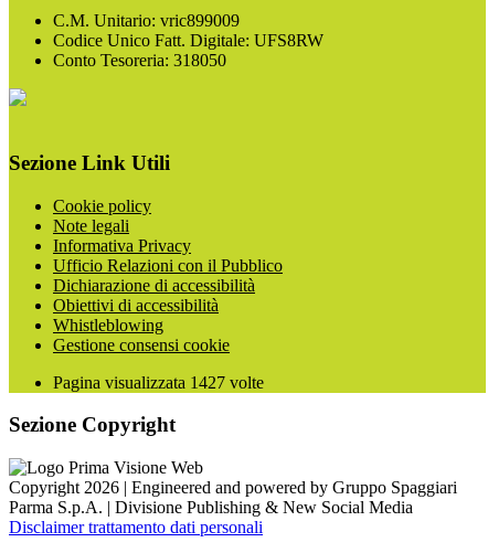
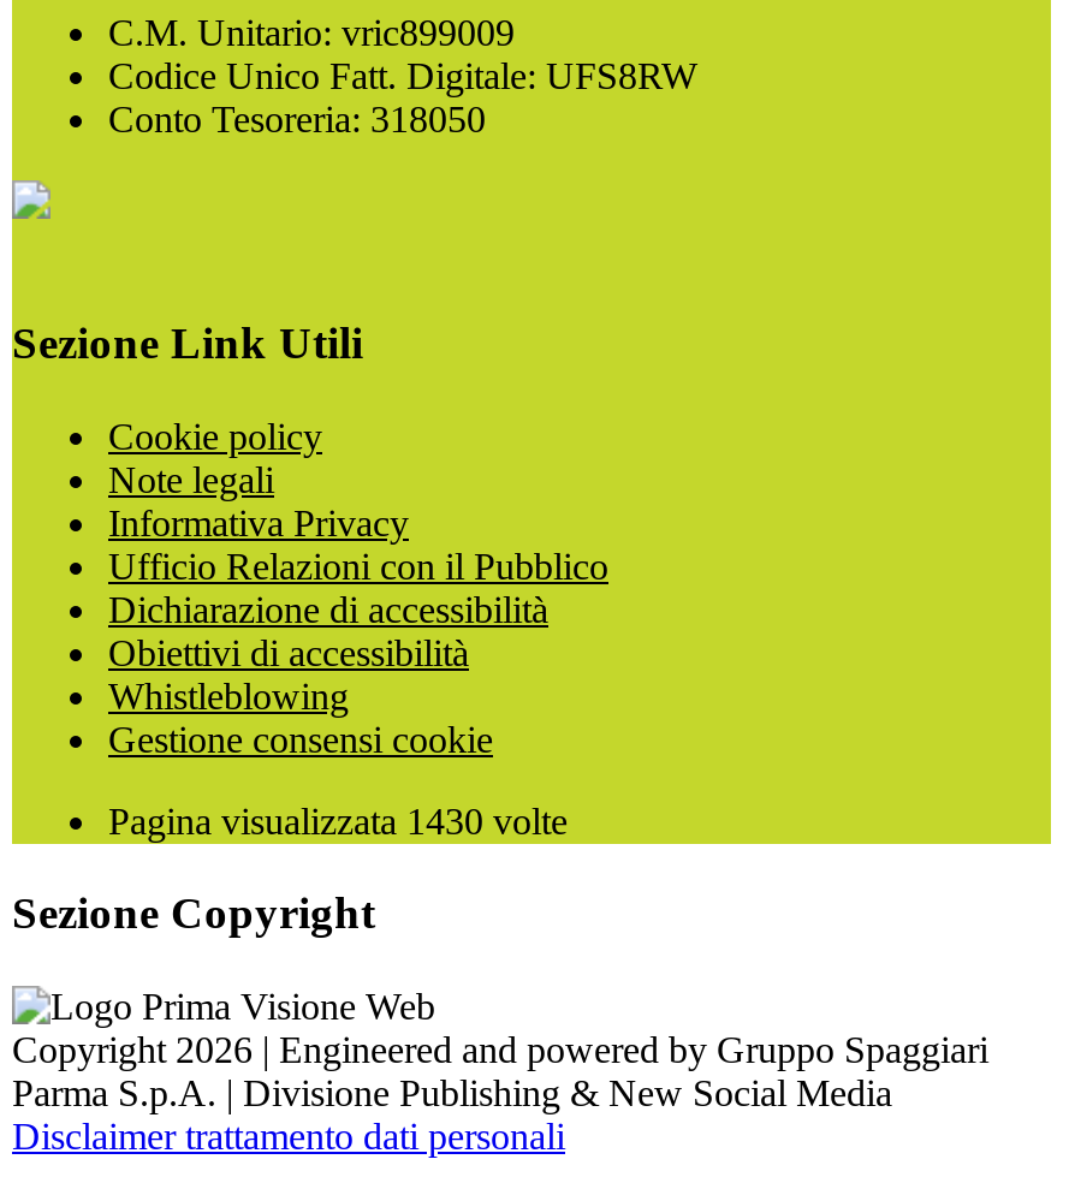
- Pagina visualizzata 1427 volte
+ Pagina visualizzata 1430 volte
